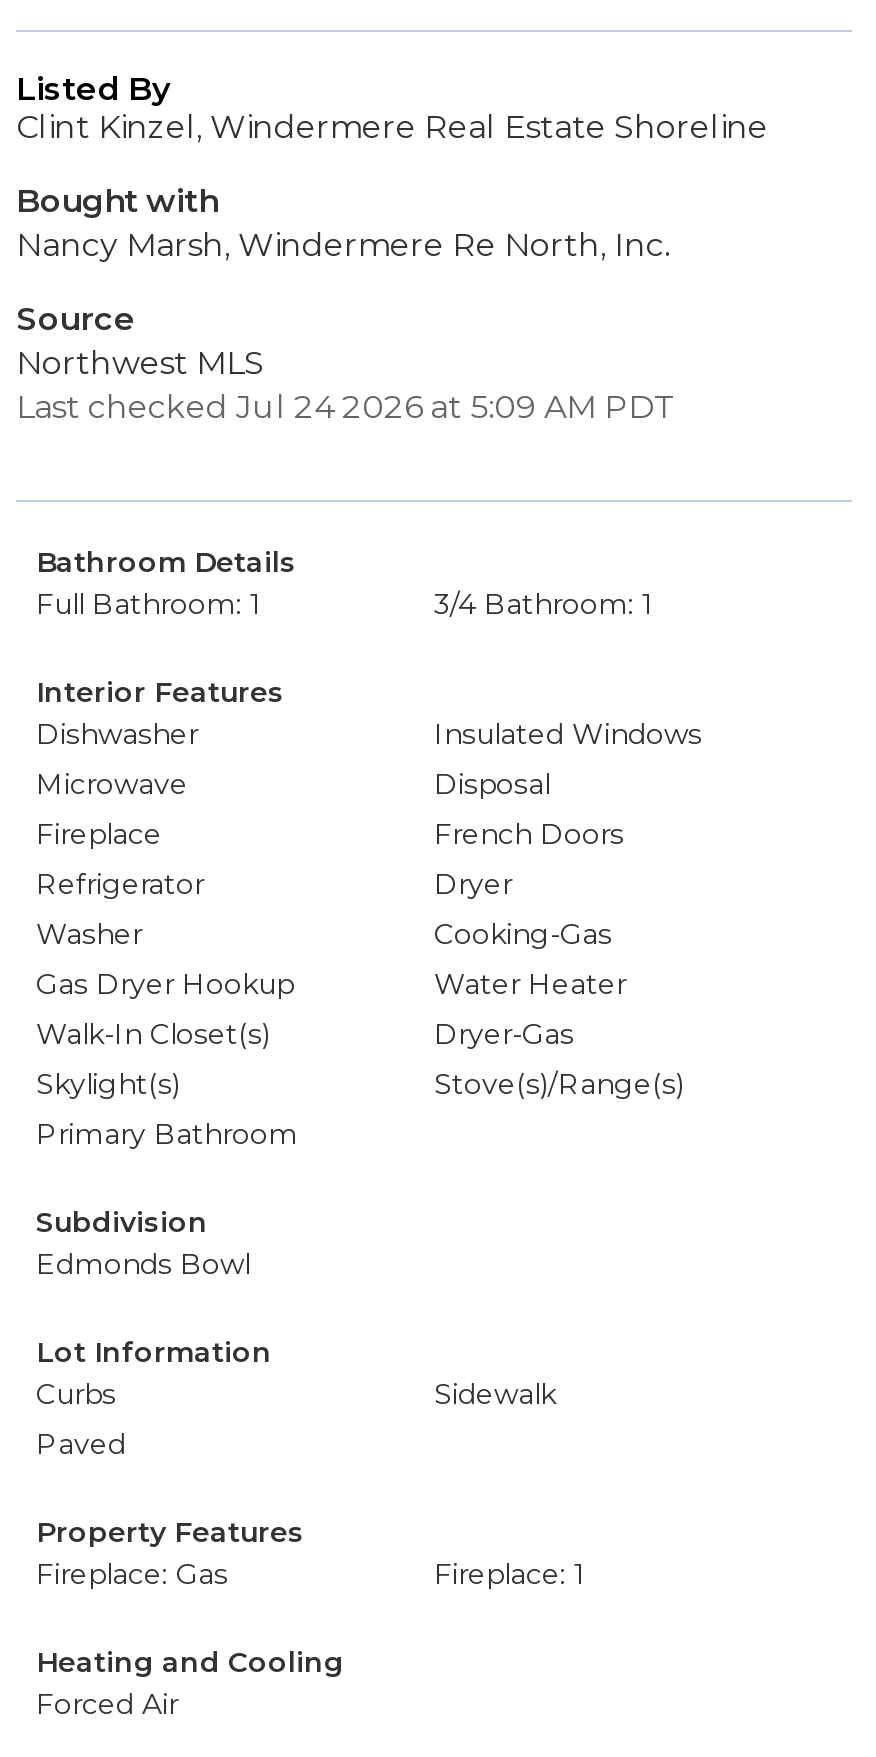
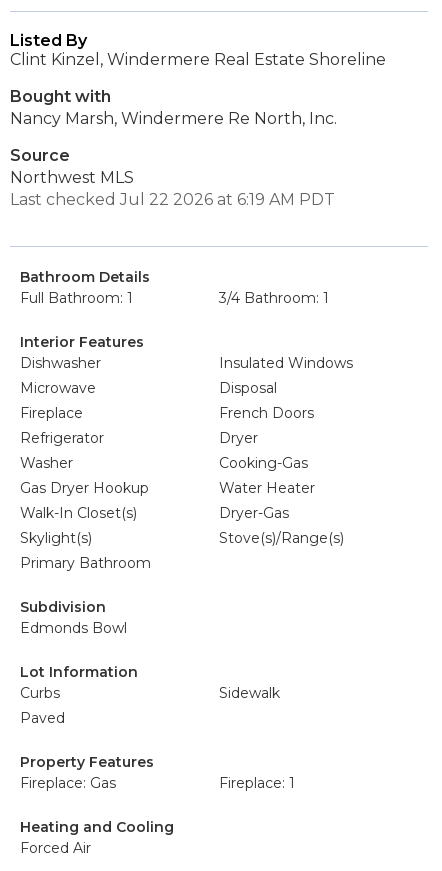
- Last checked Jul 24 2026 at 5:09 AM PDT
+ Last checked Jul 22 2026 at 6:19 AM PDT
